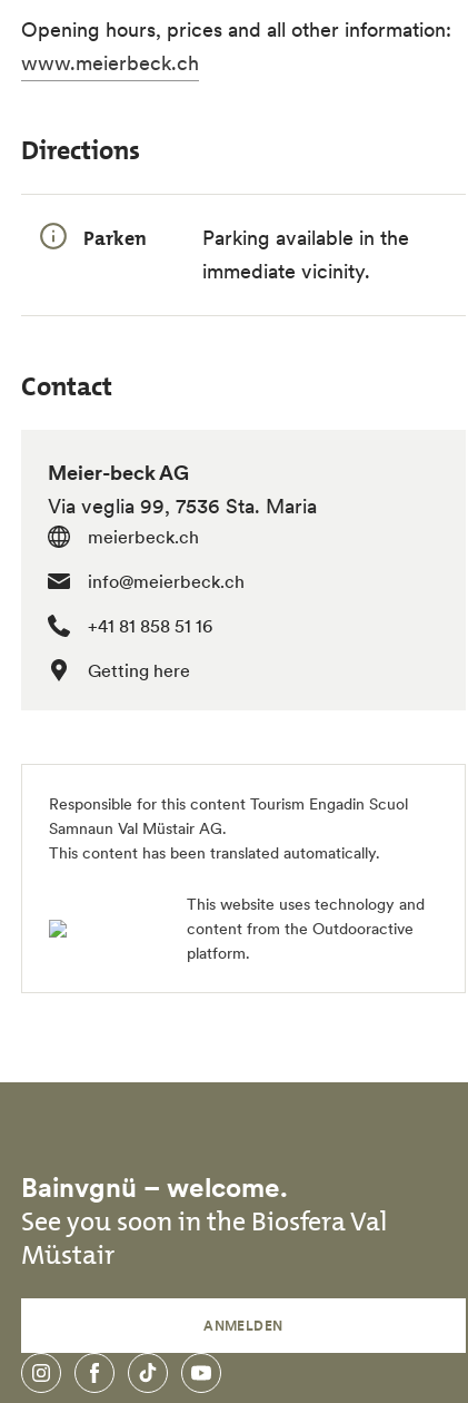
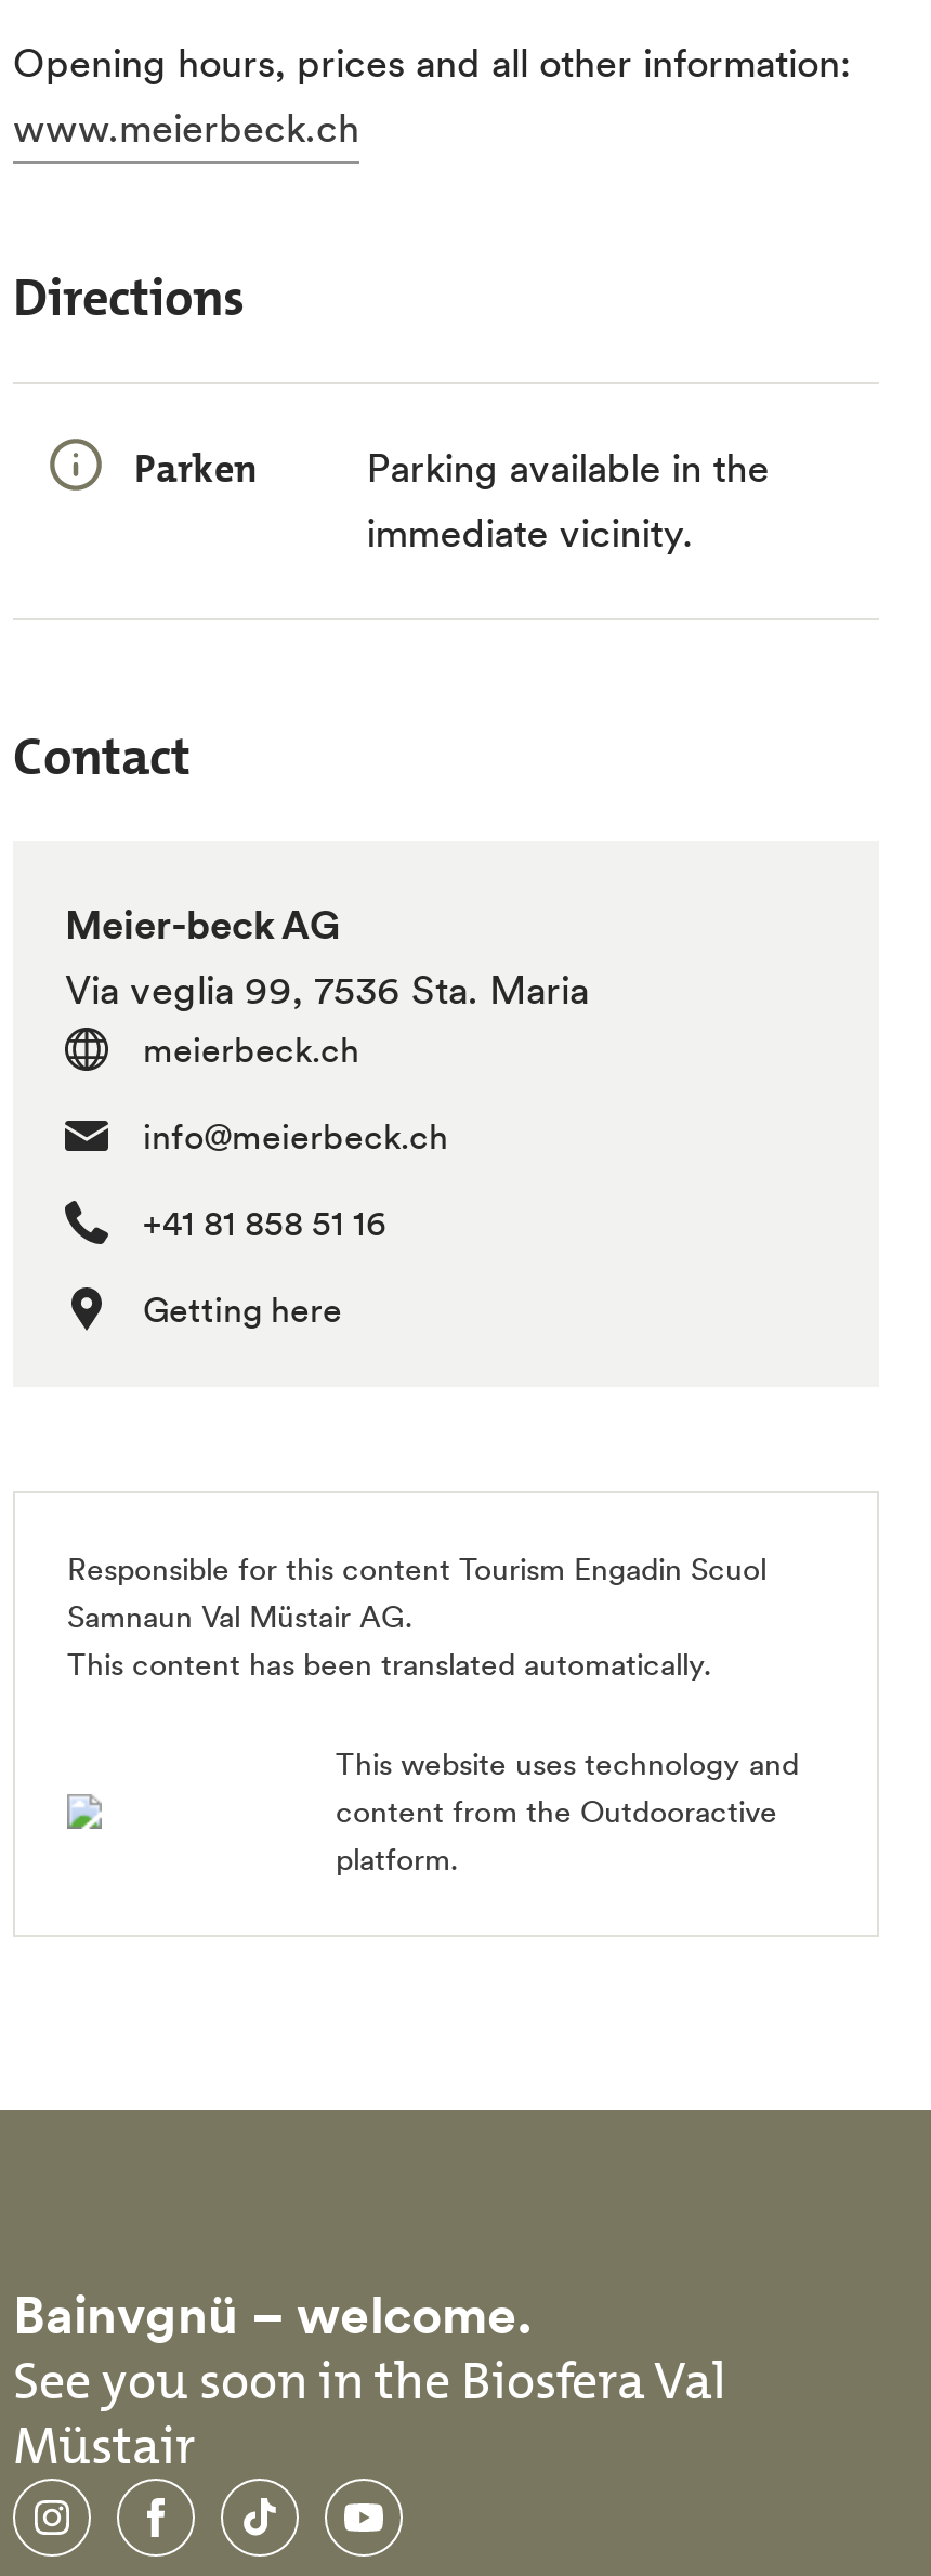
- ANMELDEN
